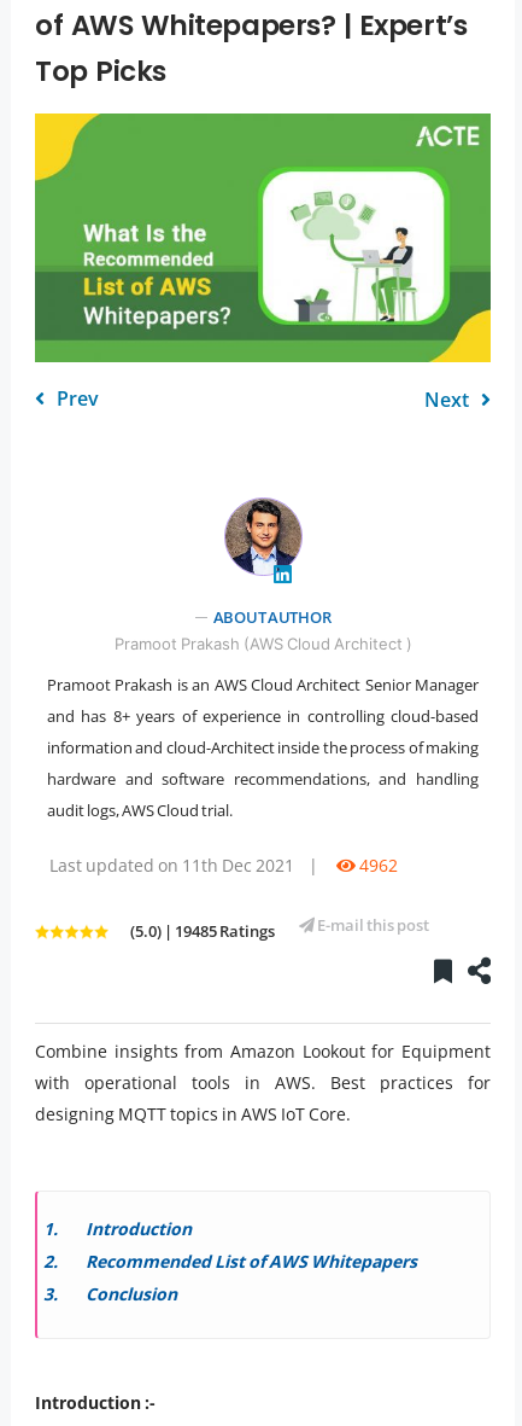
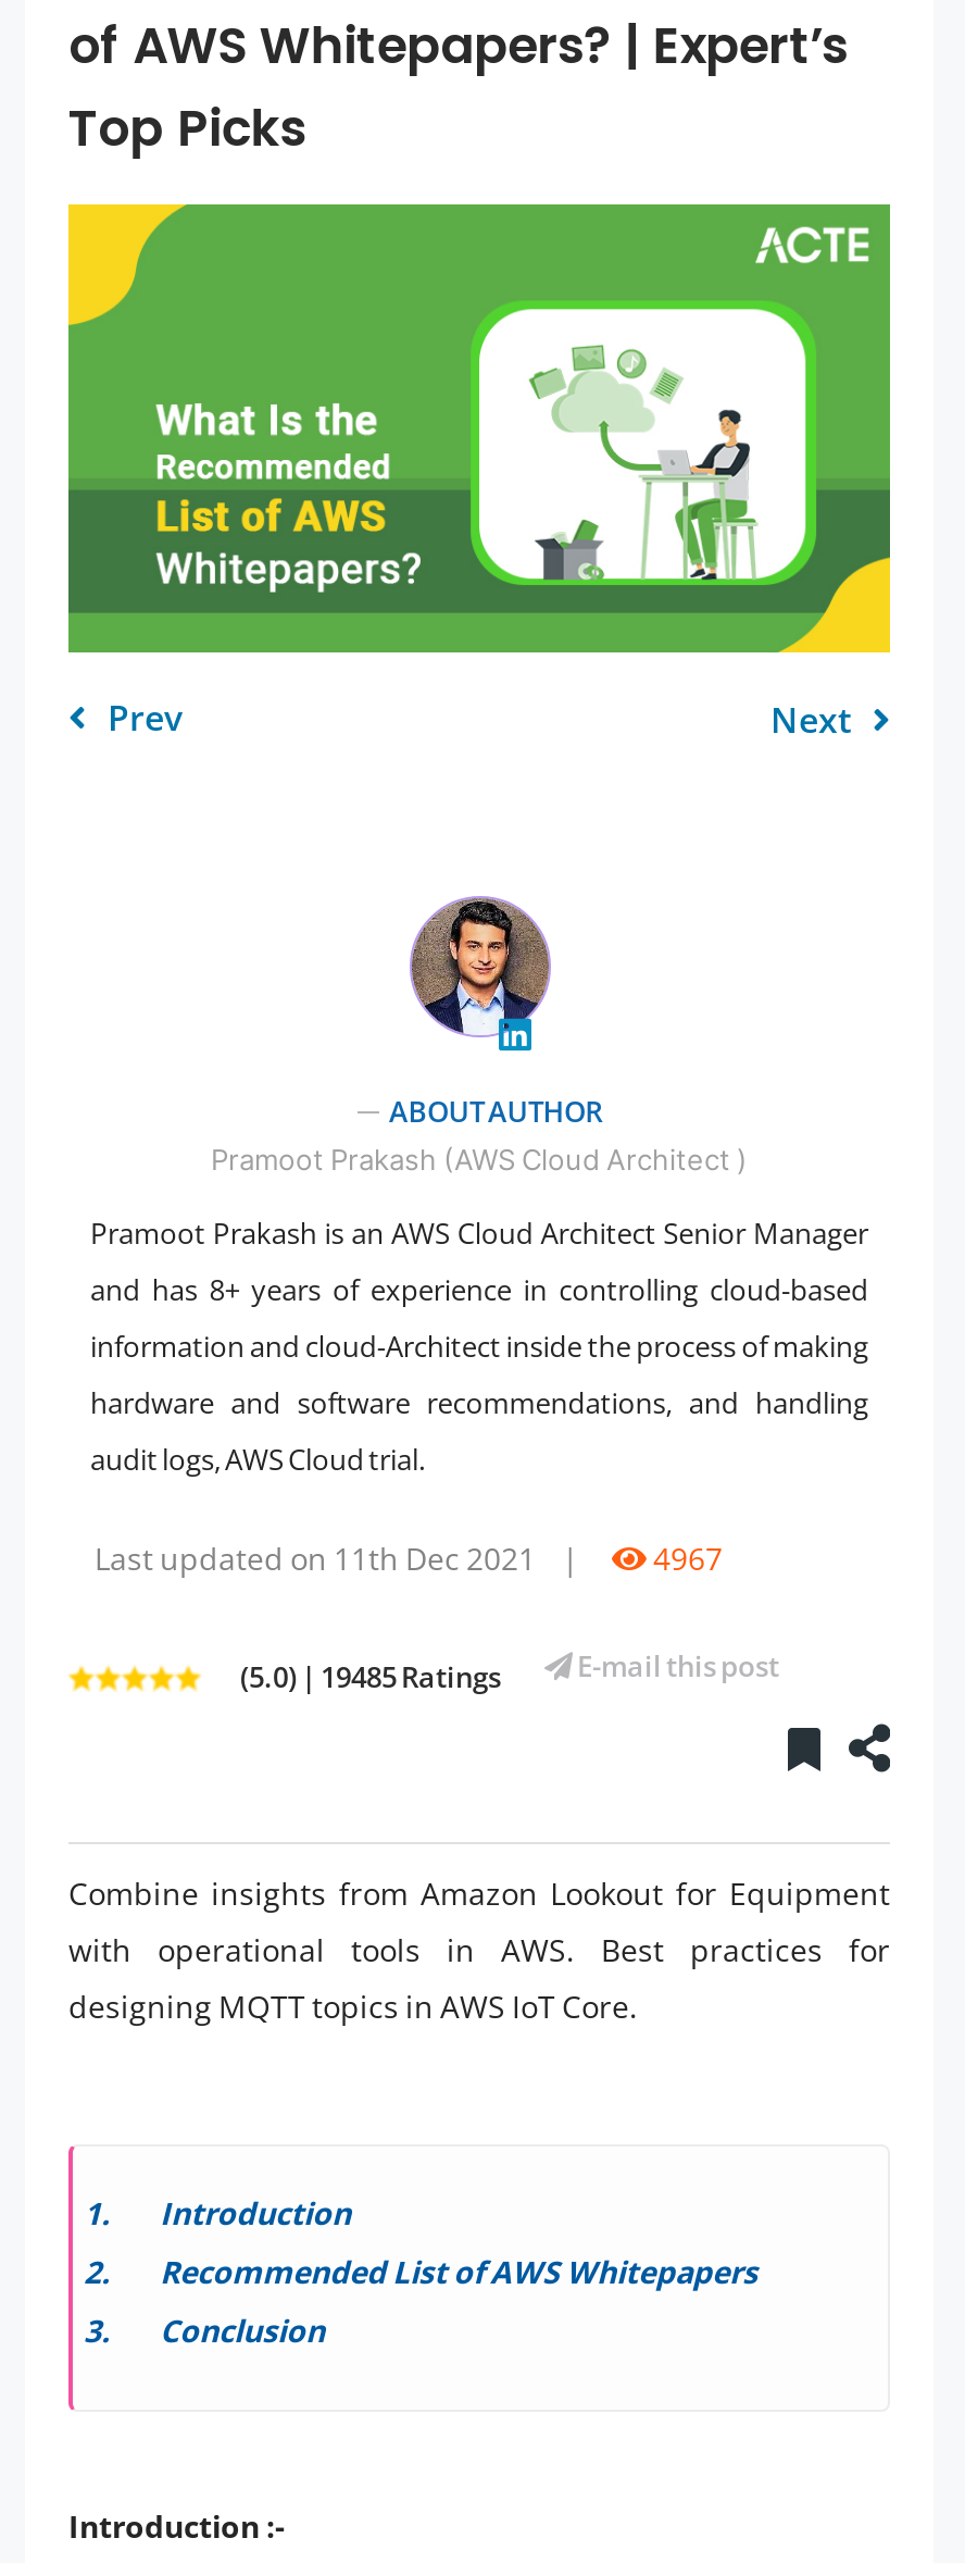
- 4962
+ 4967
